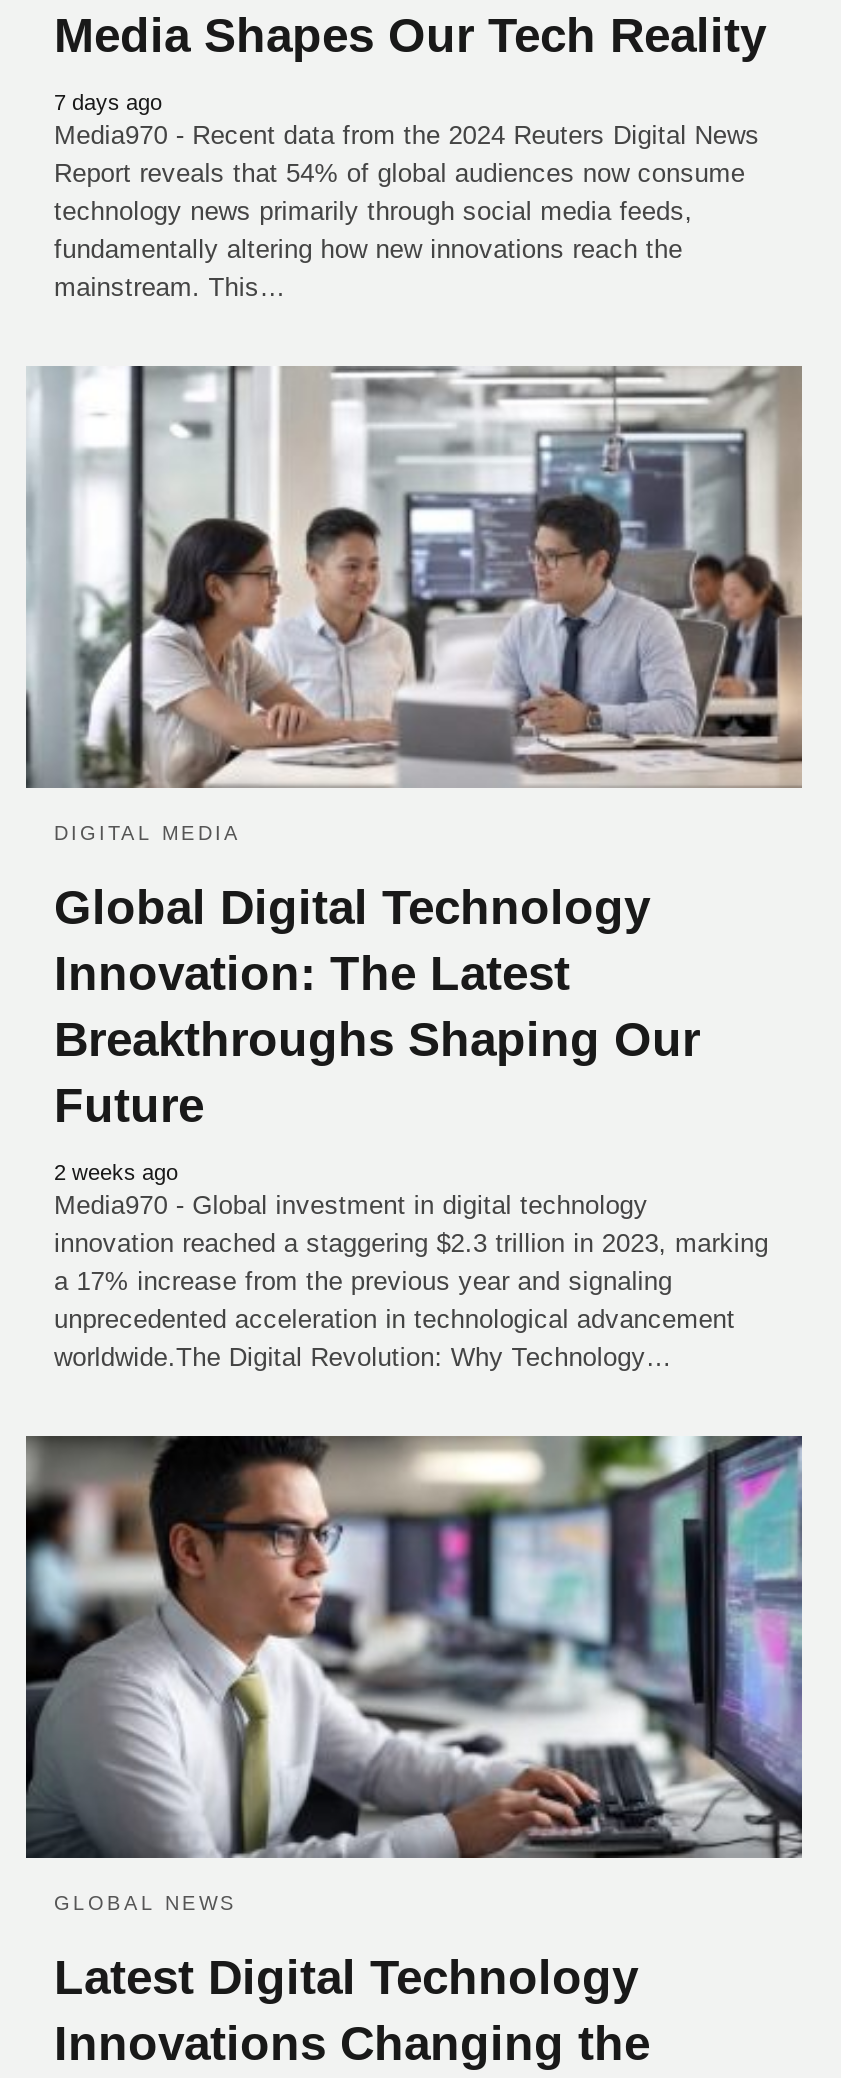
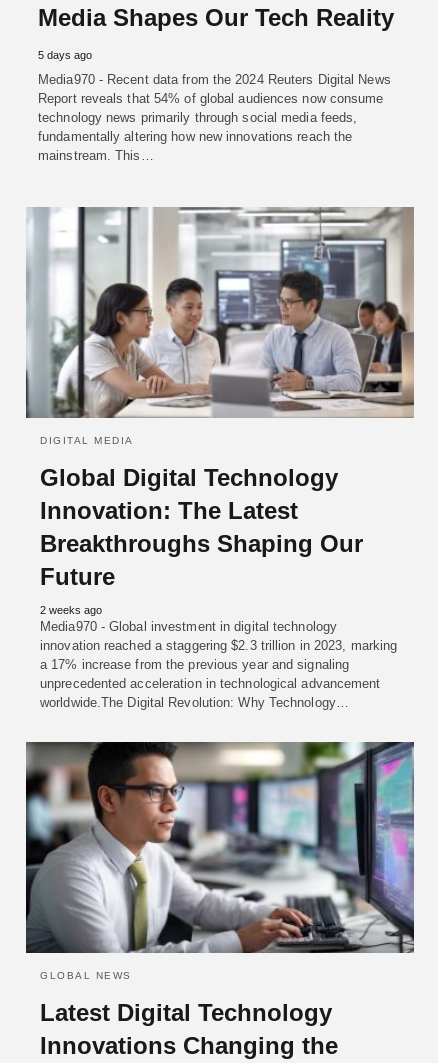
- 7 days ago
+ 5 days ago
